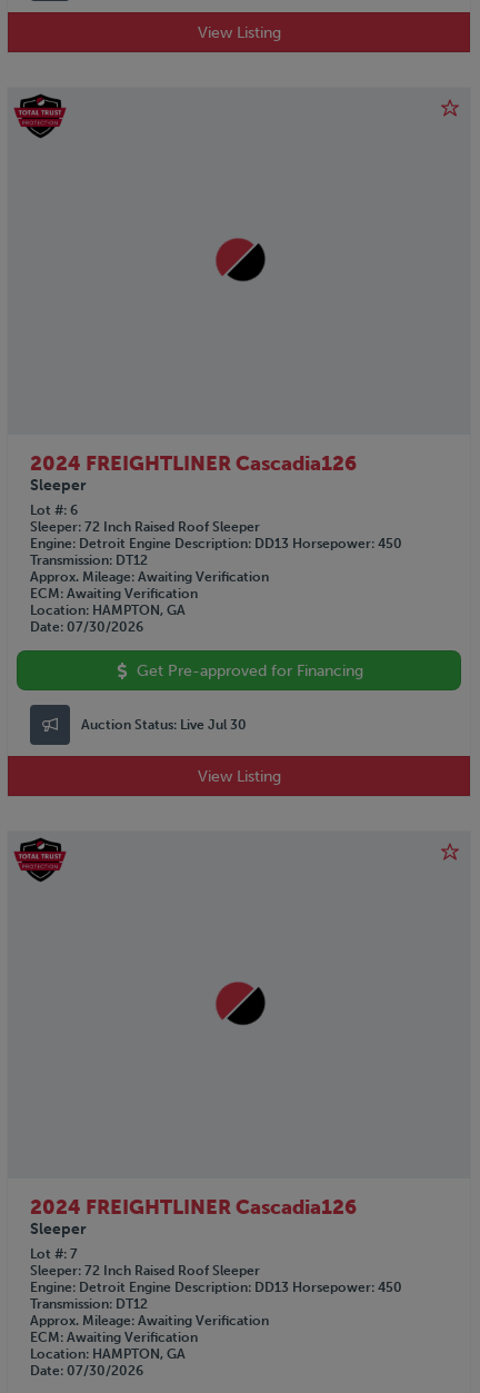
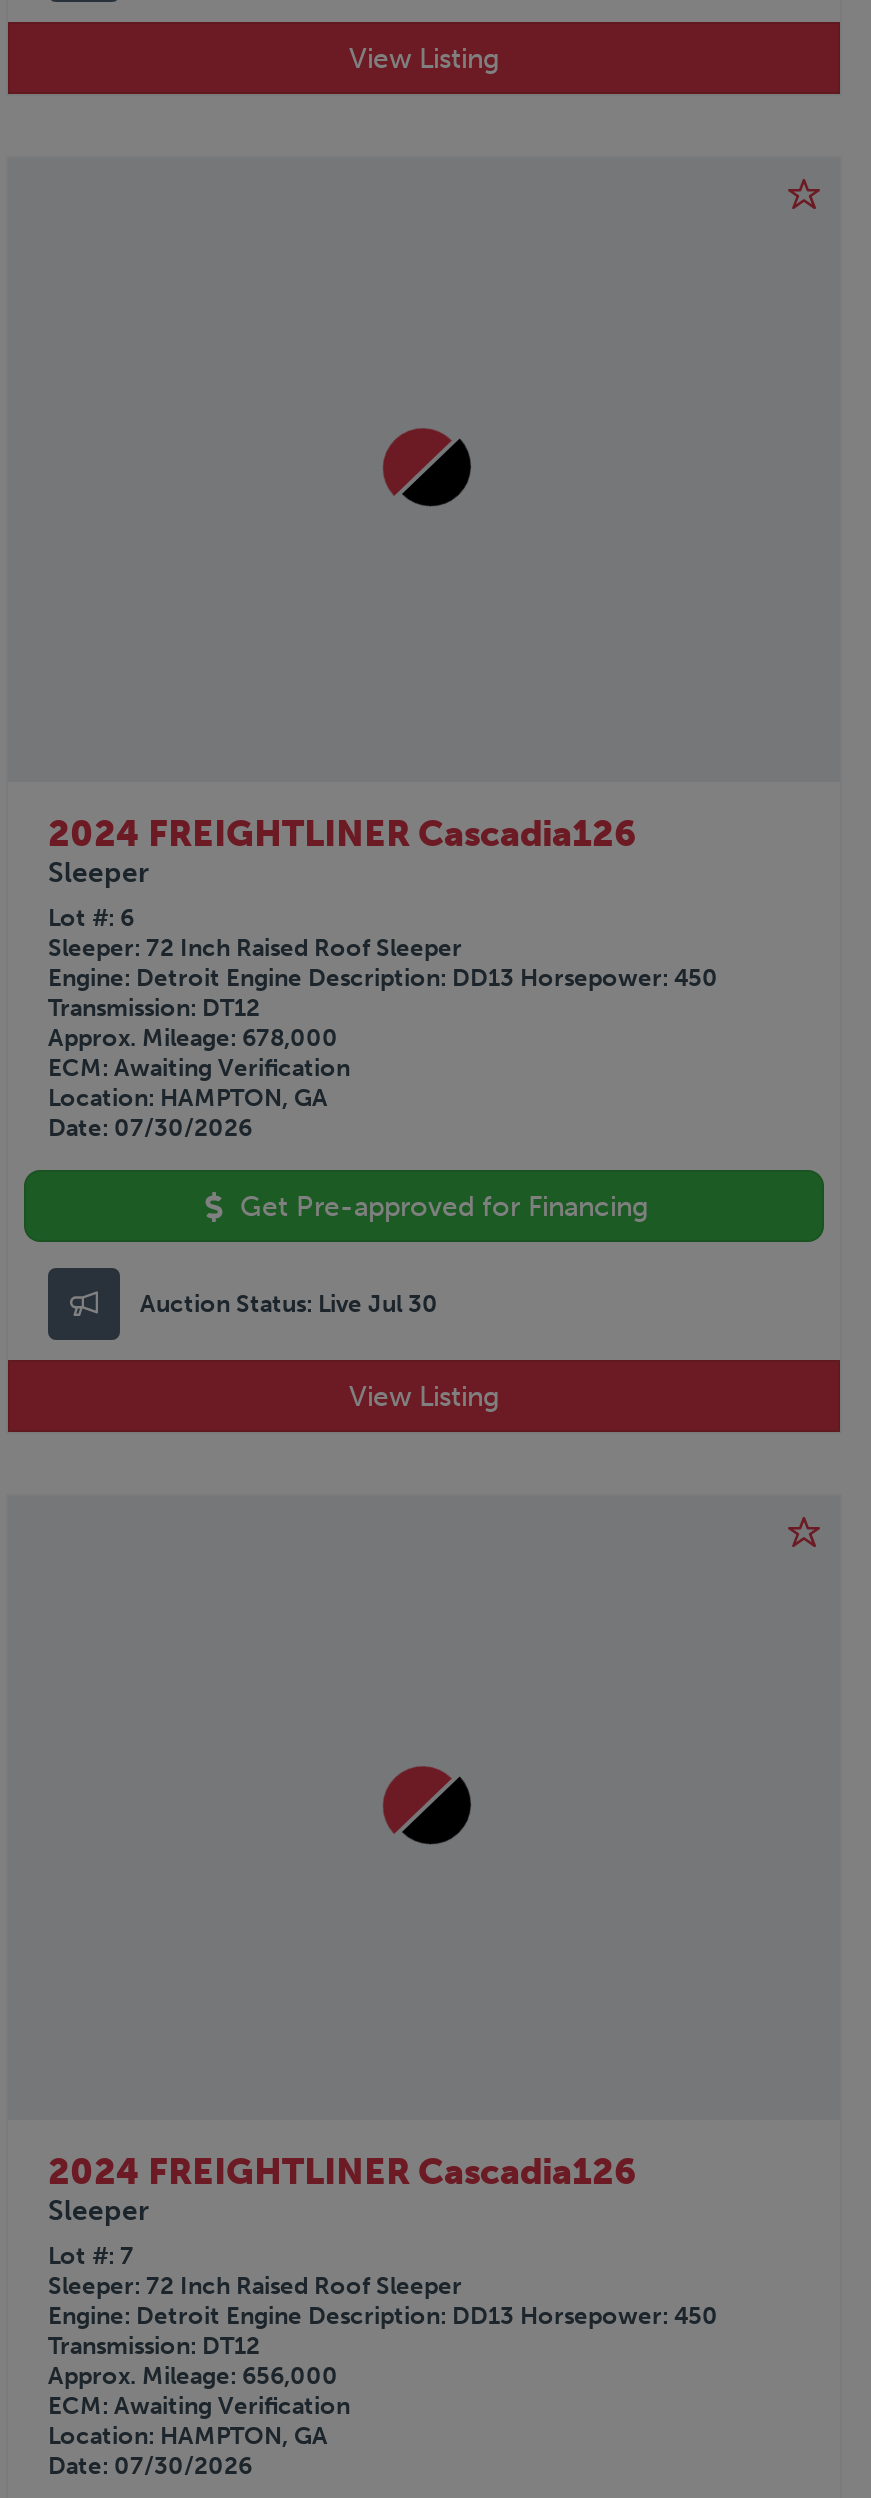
- [image]

- Approx. Mileage Awaiting Verification
+ Approx. Mileage 678,000

- [image]

- Approx. Mileage Awaiting Verification
+ Approx. Mileage 656,000
